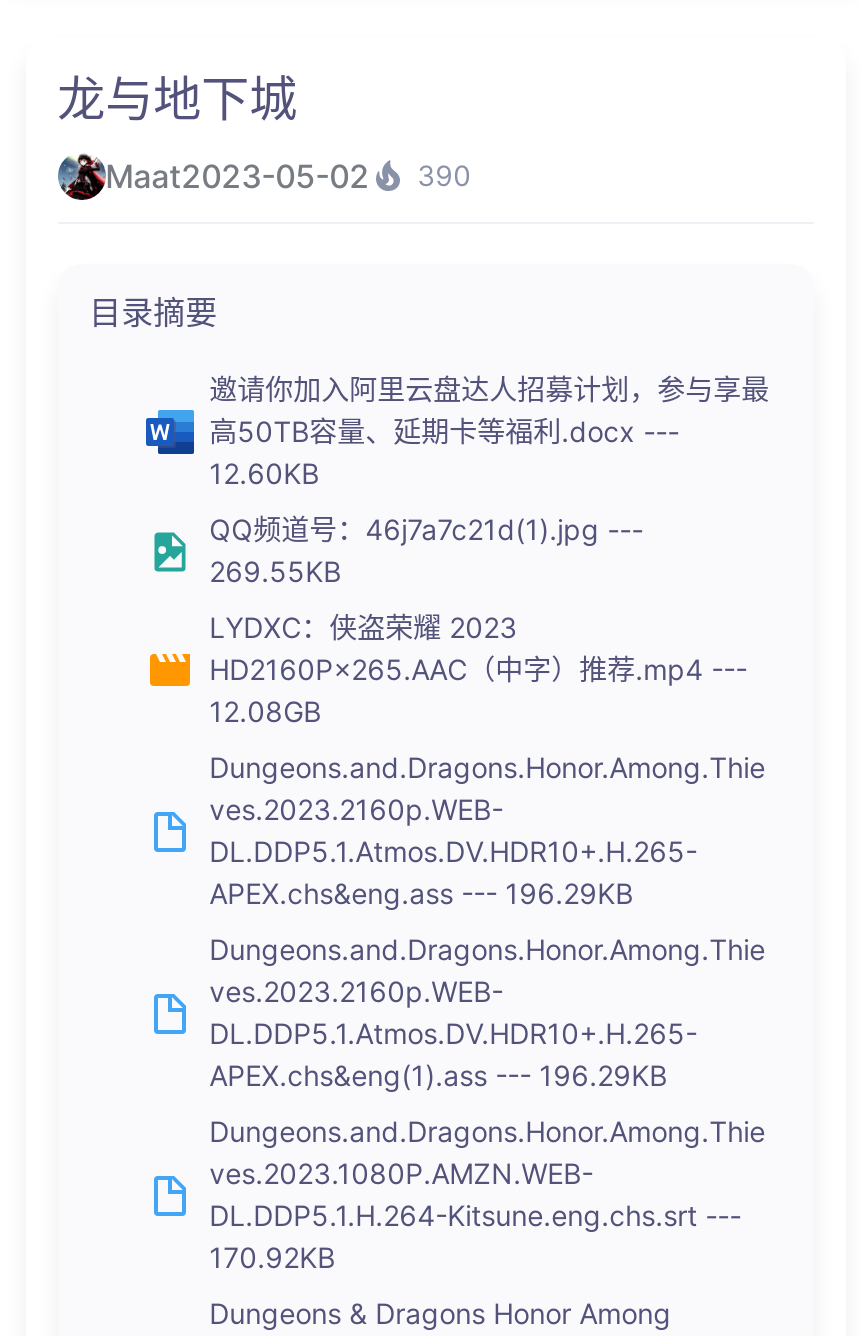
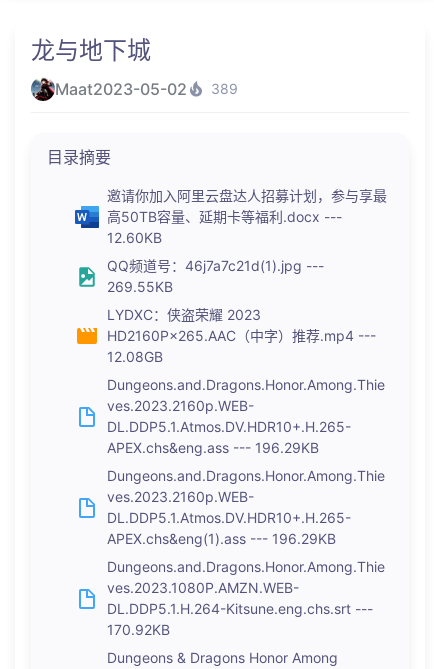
- Maat2023-05-02 390
+ Maat2023-05-02 389
